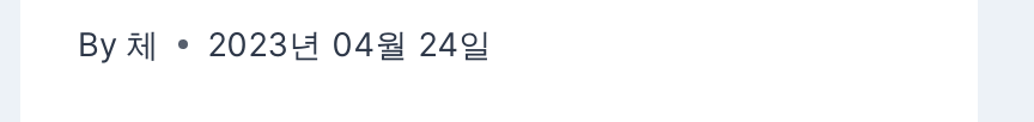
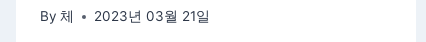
- 2023년 04월 24일
+ 2023년 03월 21일
